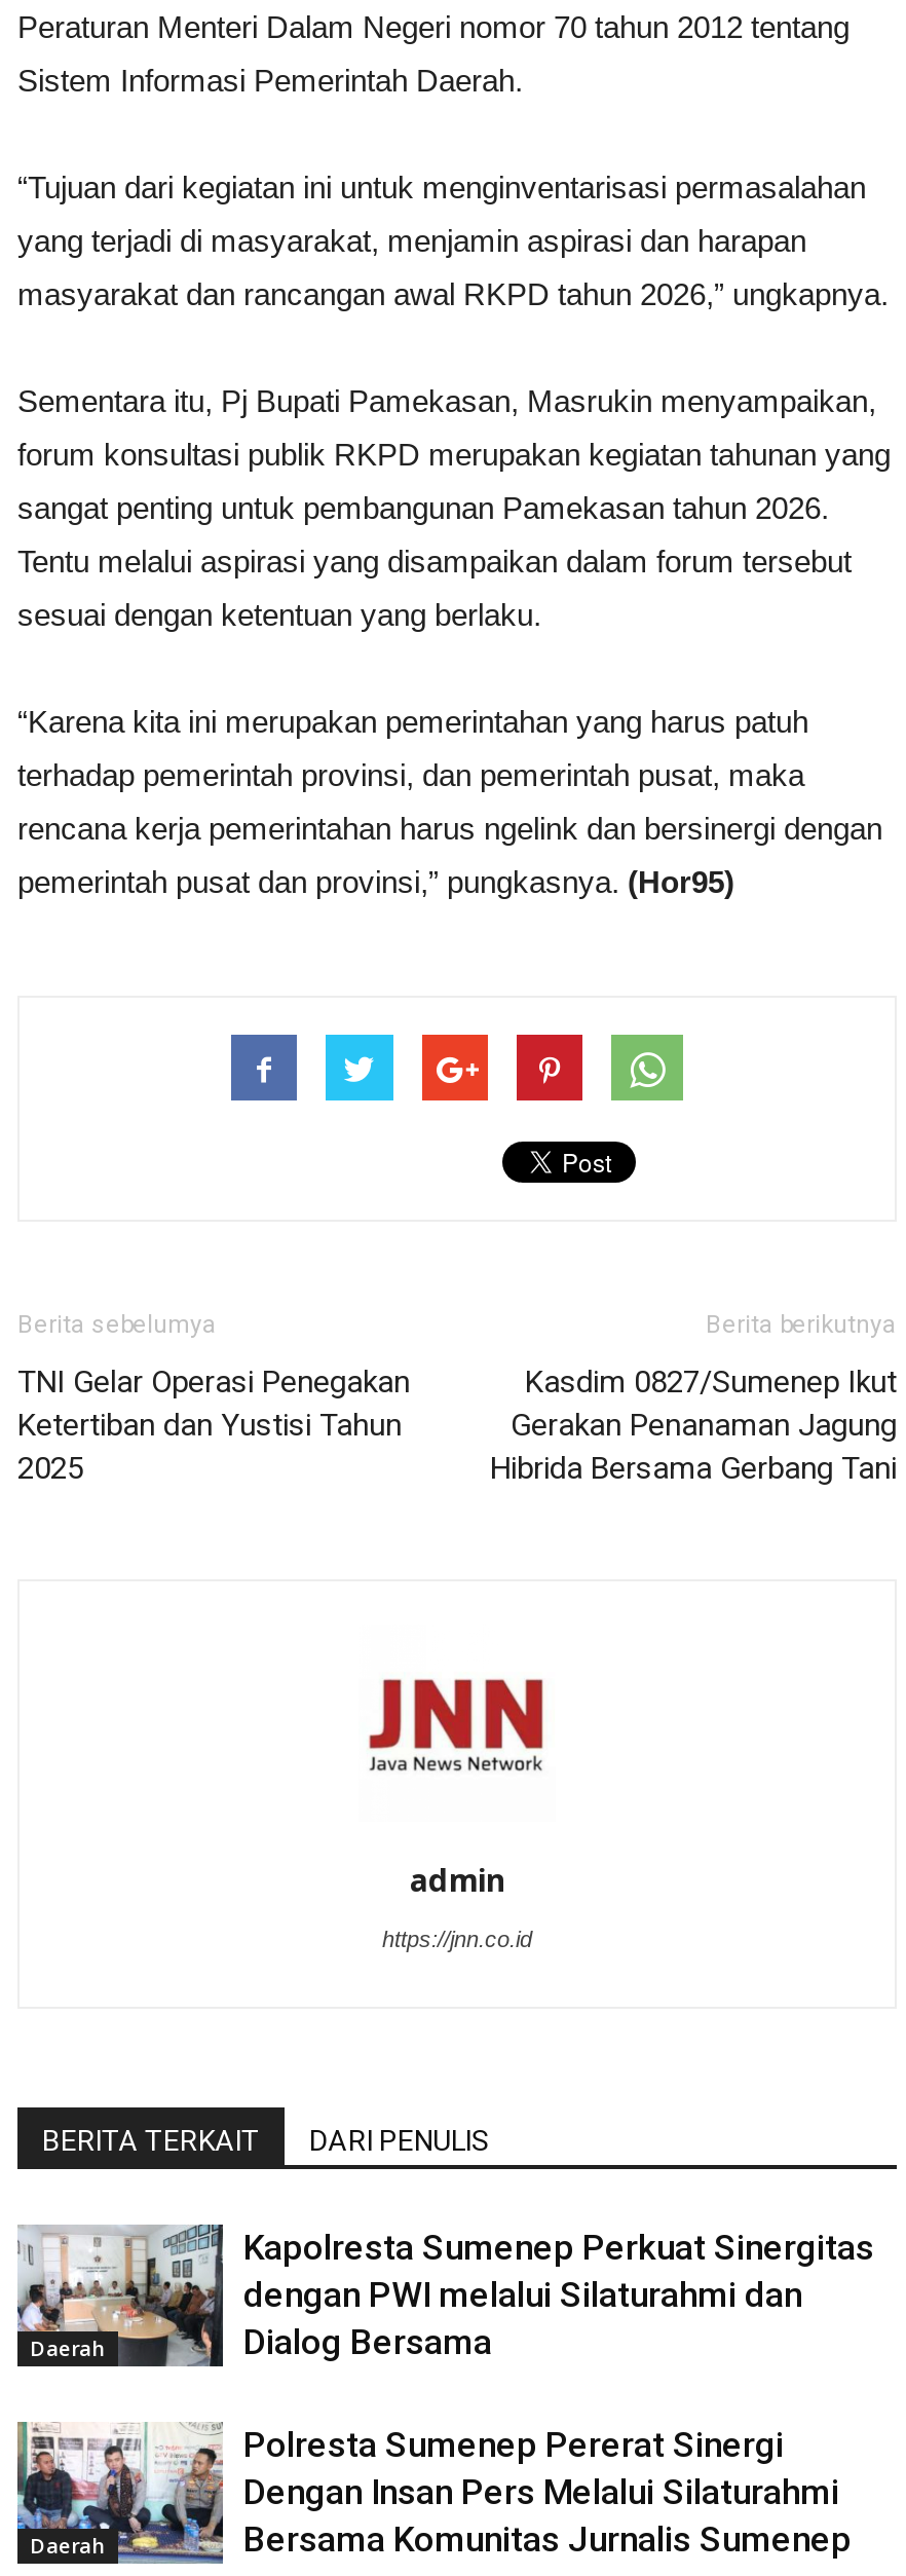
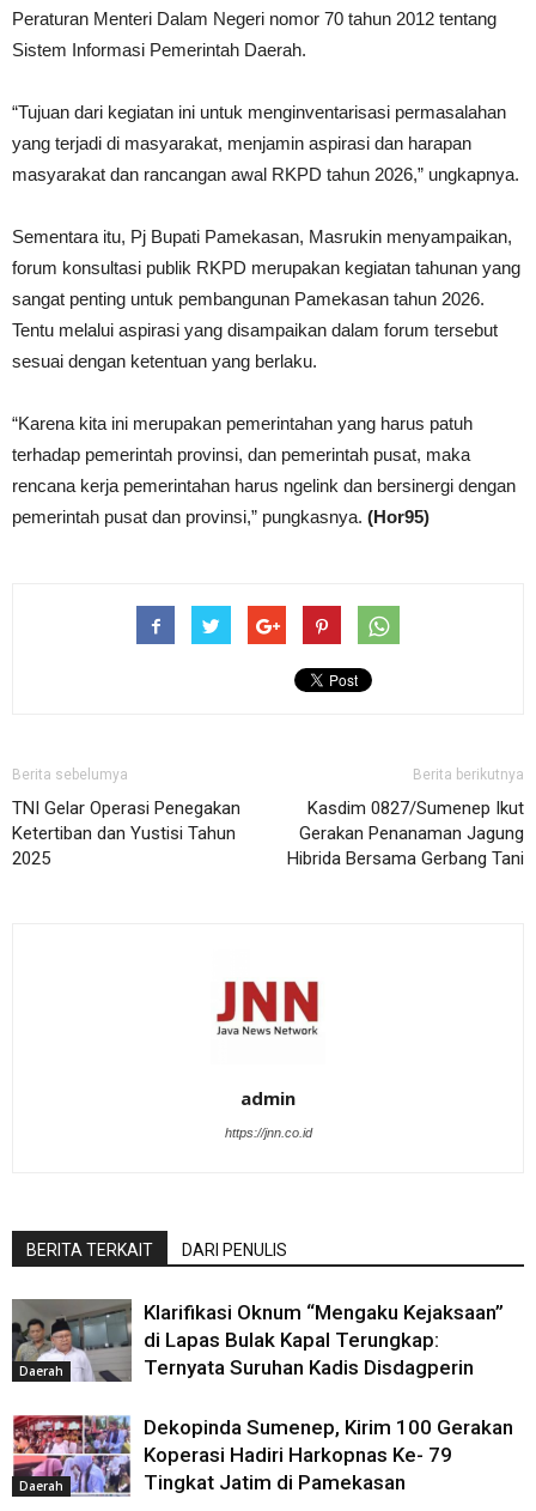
- [image]
- Kapolresta Sumenep Perkuat Sinergitas
- dengan PWI melalui Silaturahmi dan
- Dialog Bersama
+ [image]
+ Klarifikasi Oknum “Mengaku Kejaksaan”
+ di Lapas Bulak Kapal Terungkap:
+ Ternyata Suruhan Kadis Disdagperin

- [image]
- Polresta Sumenep Pererat Sinergi
- Dengan Insan Pers Melalui Silaturahmi
- Bersama Komunitas Jurnalis Sumenep
+ [image]
+ Dekopinda Sumenep, Kirim 100 Gerakan
+ Koperasi Hadiri Harkopnas Ke- 79
+ Tingkat Jatim di Pamekasan
